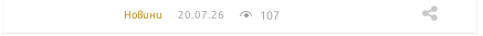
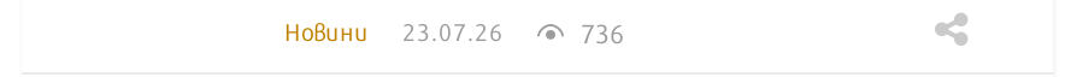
- 20.07.26
- 107
+ 23.07.26
+ 736
